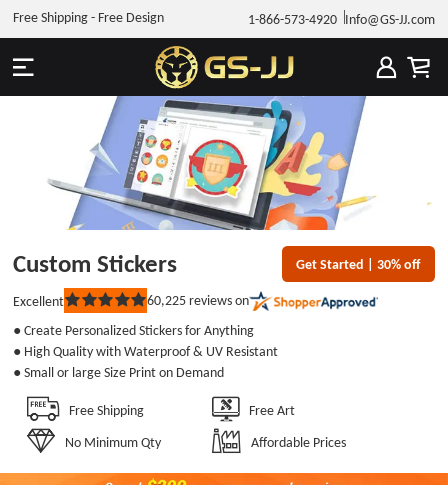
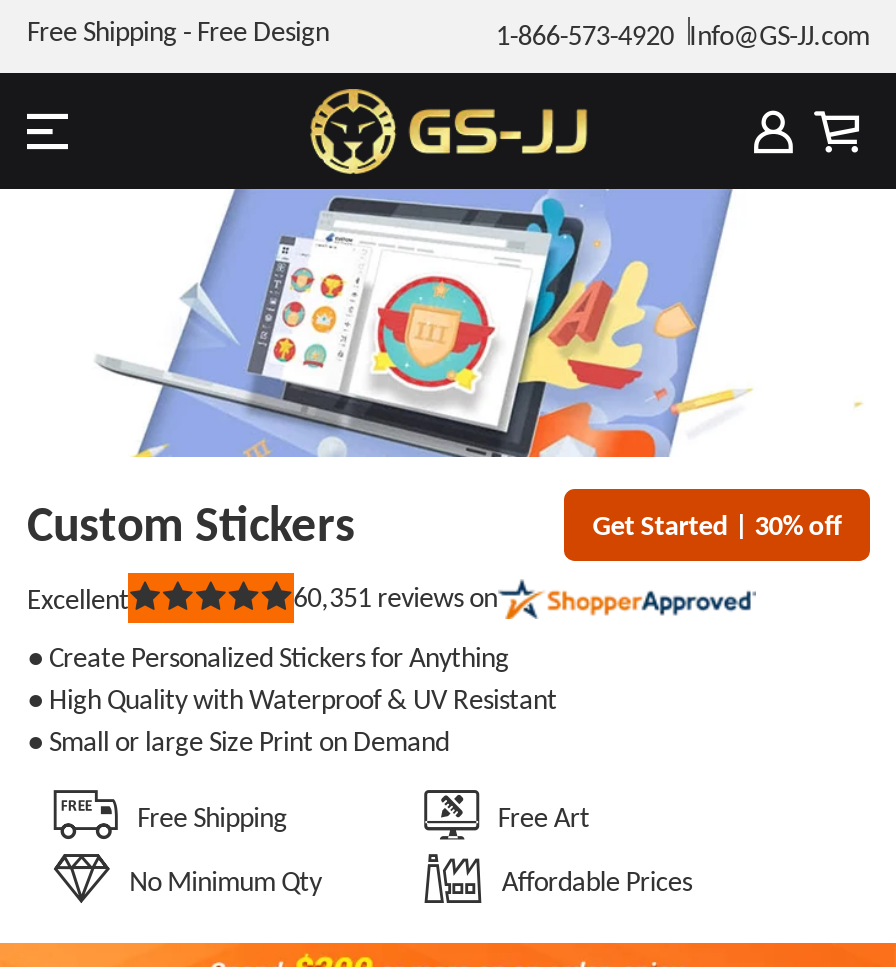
- 60,225 reviews on
+ 60,351 reviews on
